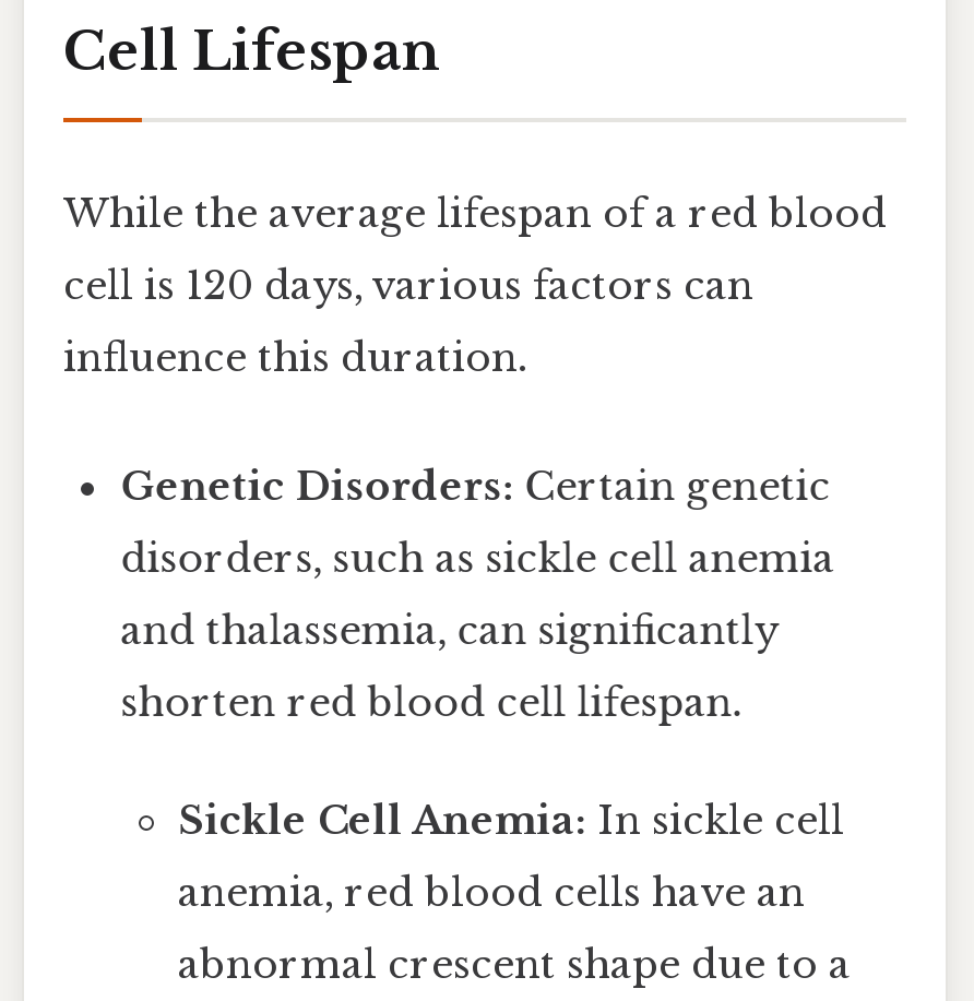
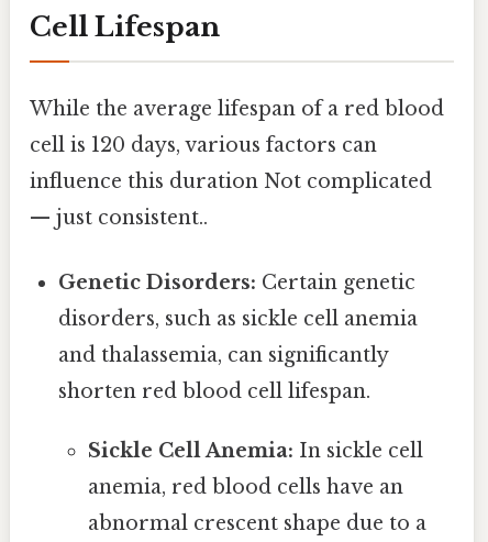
- influence this duration.
+ influence this duration Not complicated
+ — just consistent..
